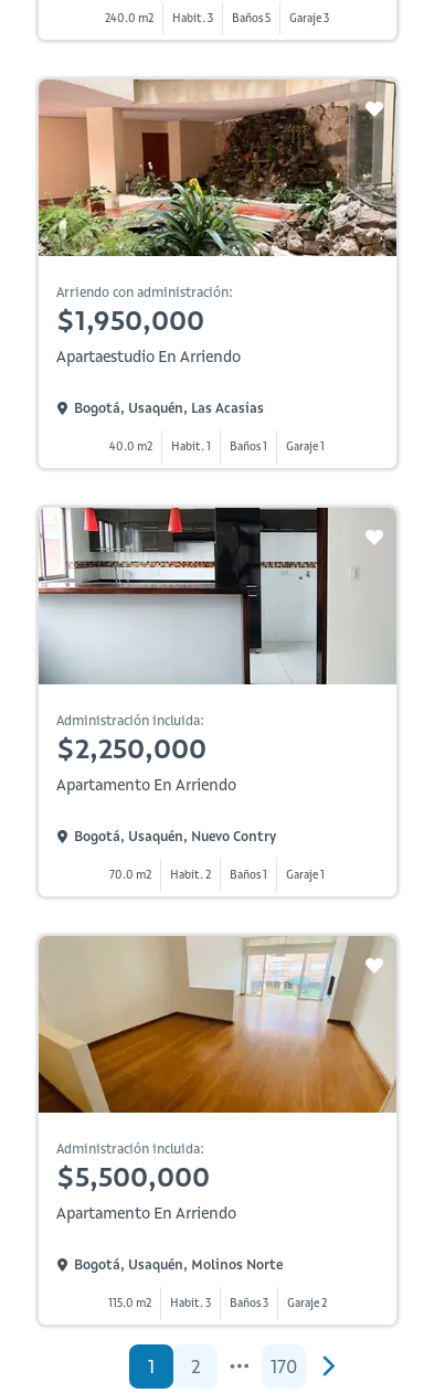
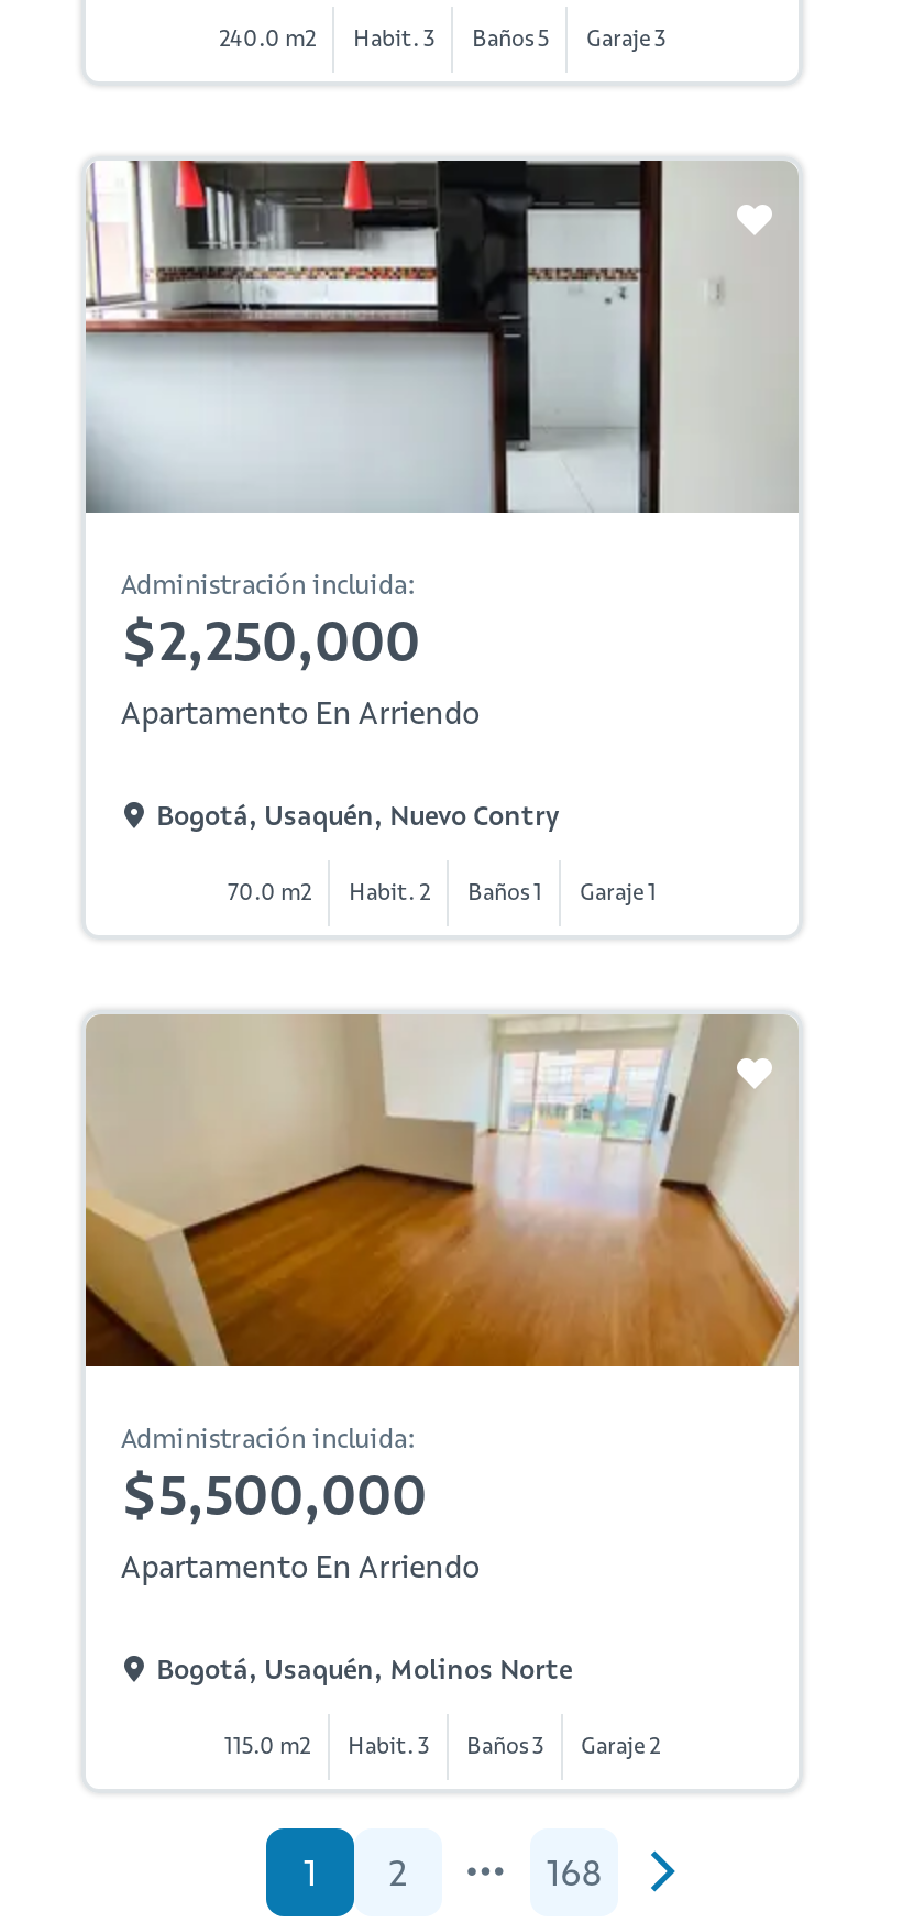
- [image]
- Arriendo con administración:
- $1,950,000
- Apartaestudio En Arriendo
- Bogotá, Usaquén, Las Acasias
- 40.0 m2
- Habit. 1
- Baños 1
- Garaje 1

- 170
+ 168
